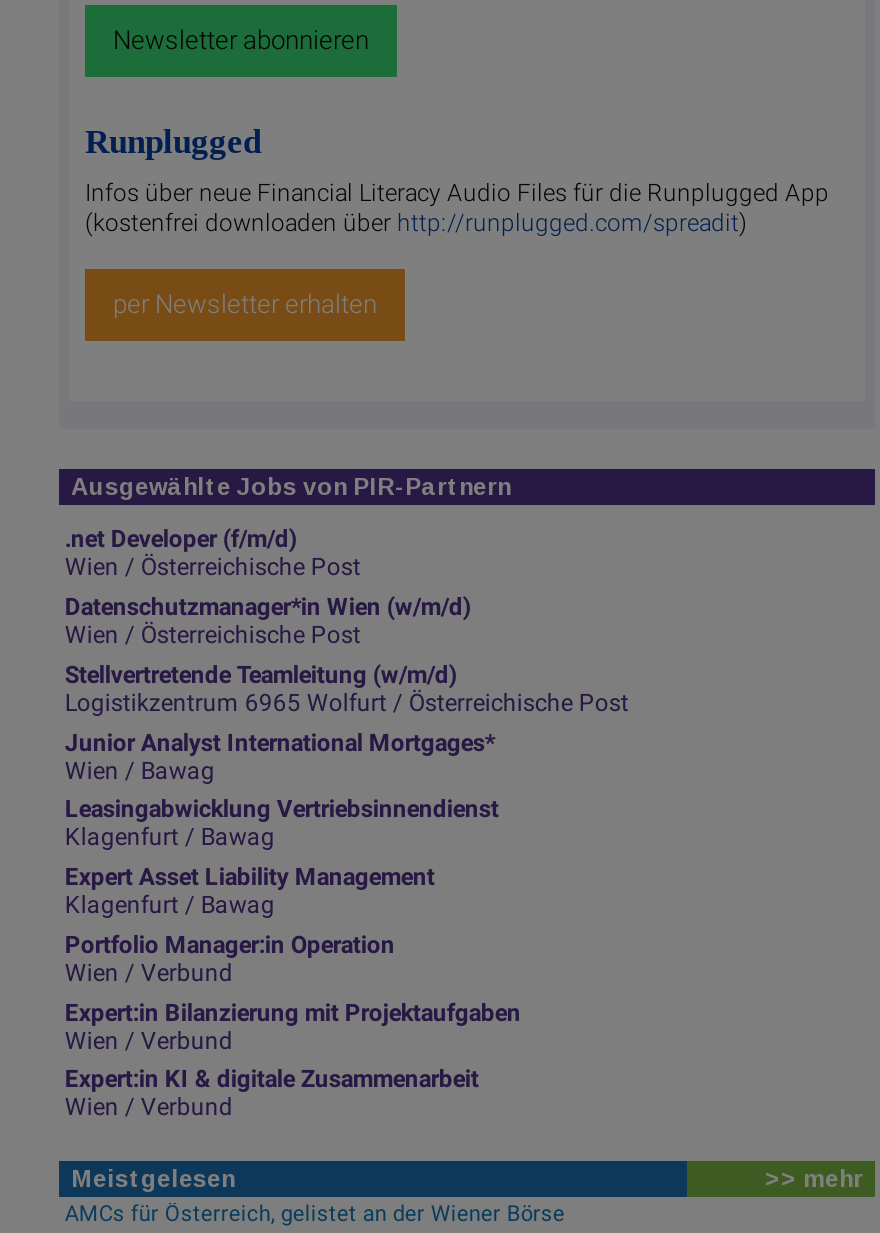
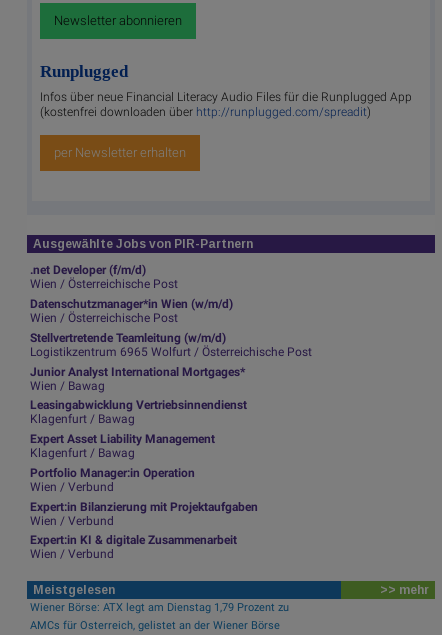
+ Wiener Börse: ATX legt am Dienstag 1,79 Prozent zu
